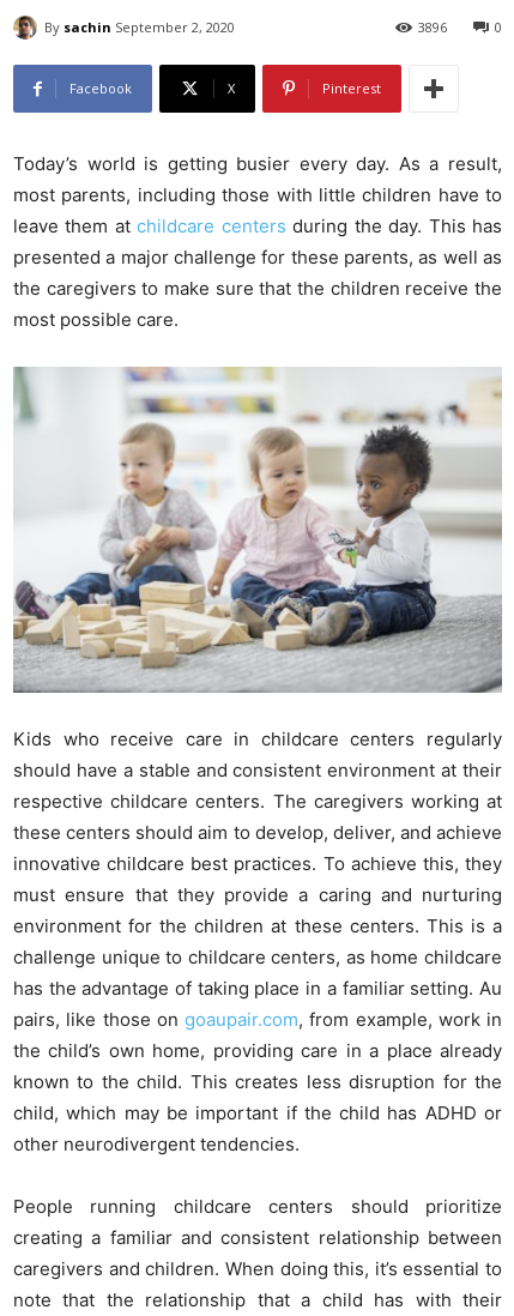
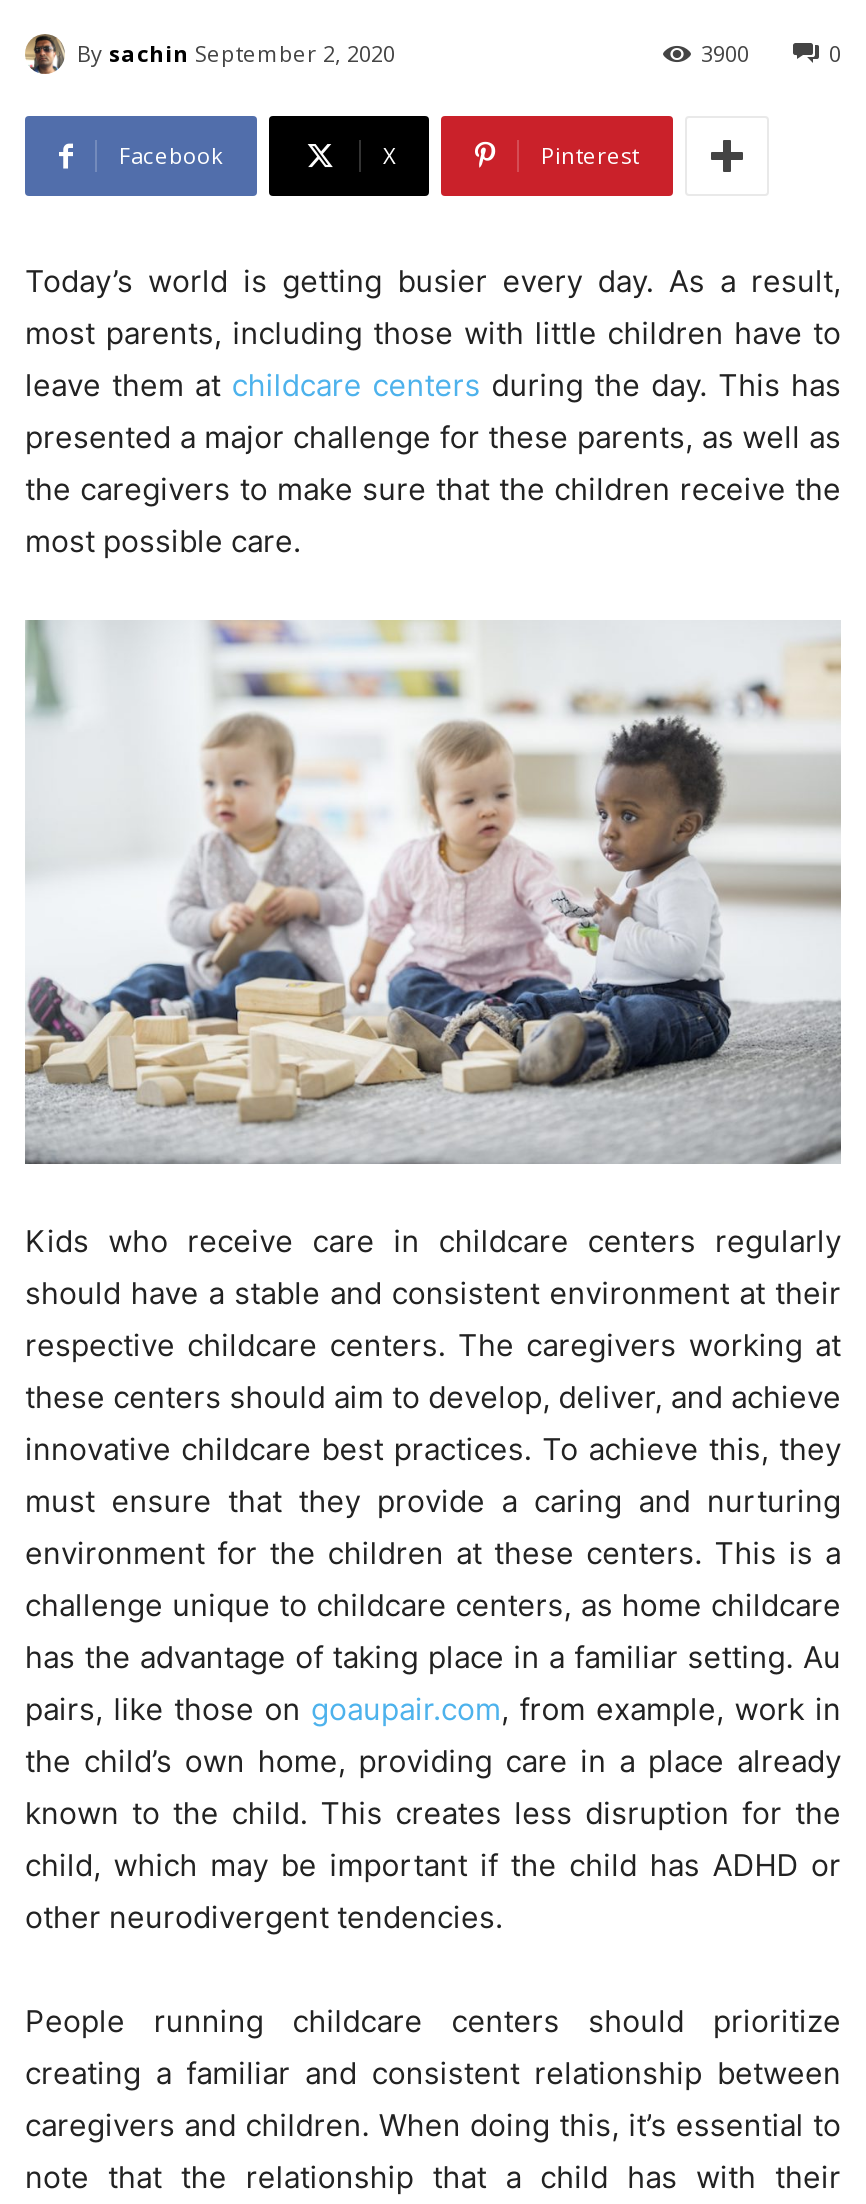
- 3896
+ 3900
